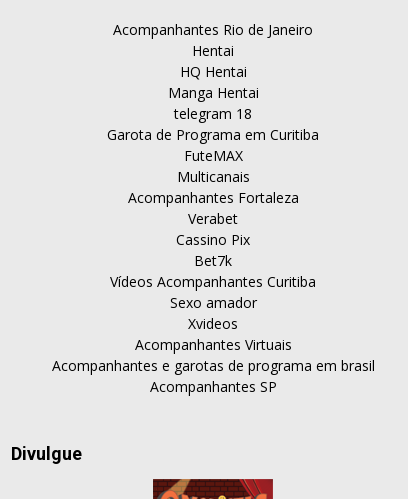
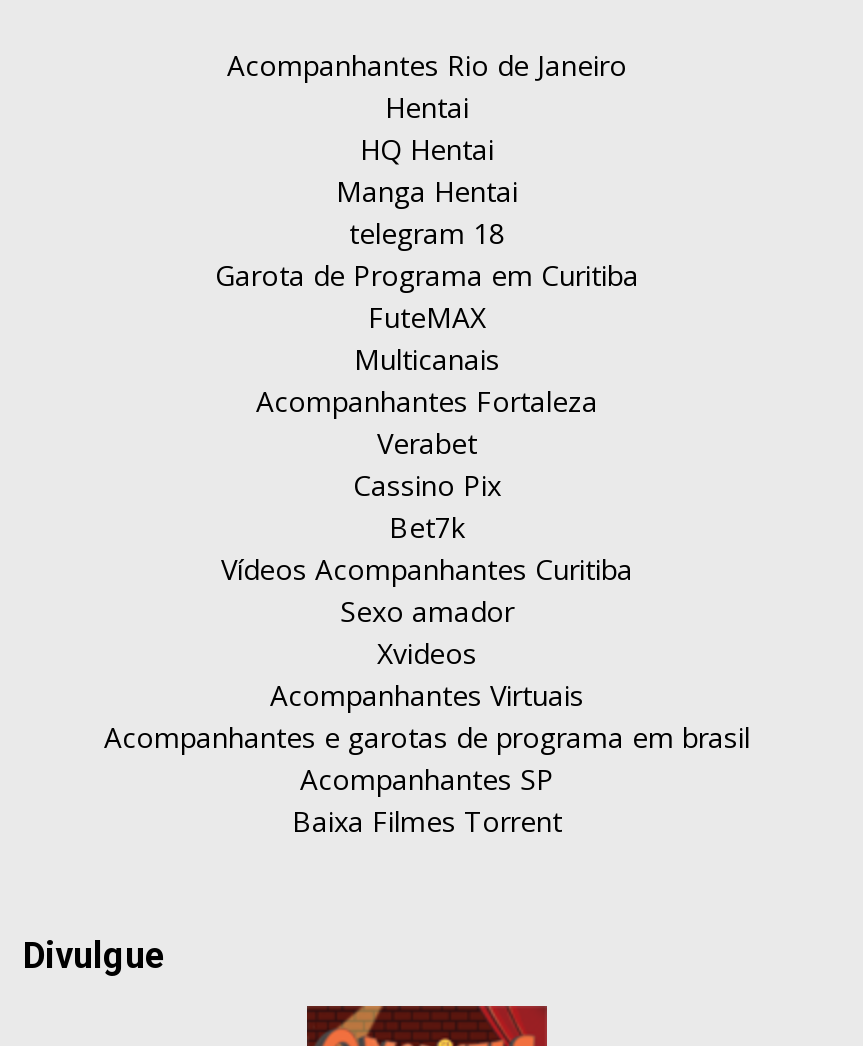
+ Baixa Filmes Torrent
